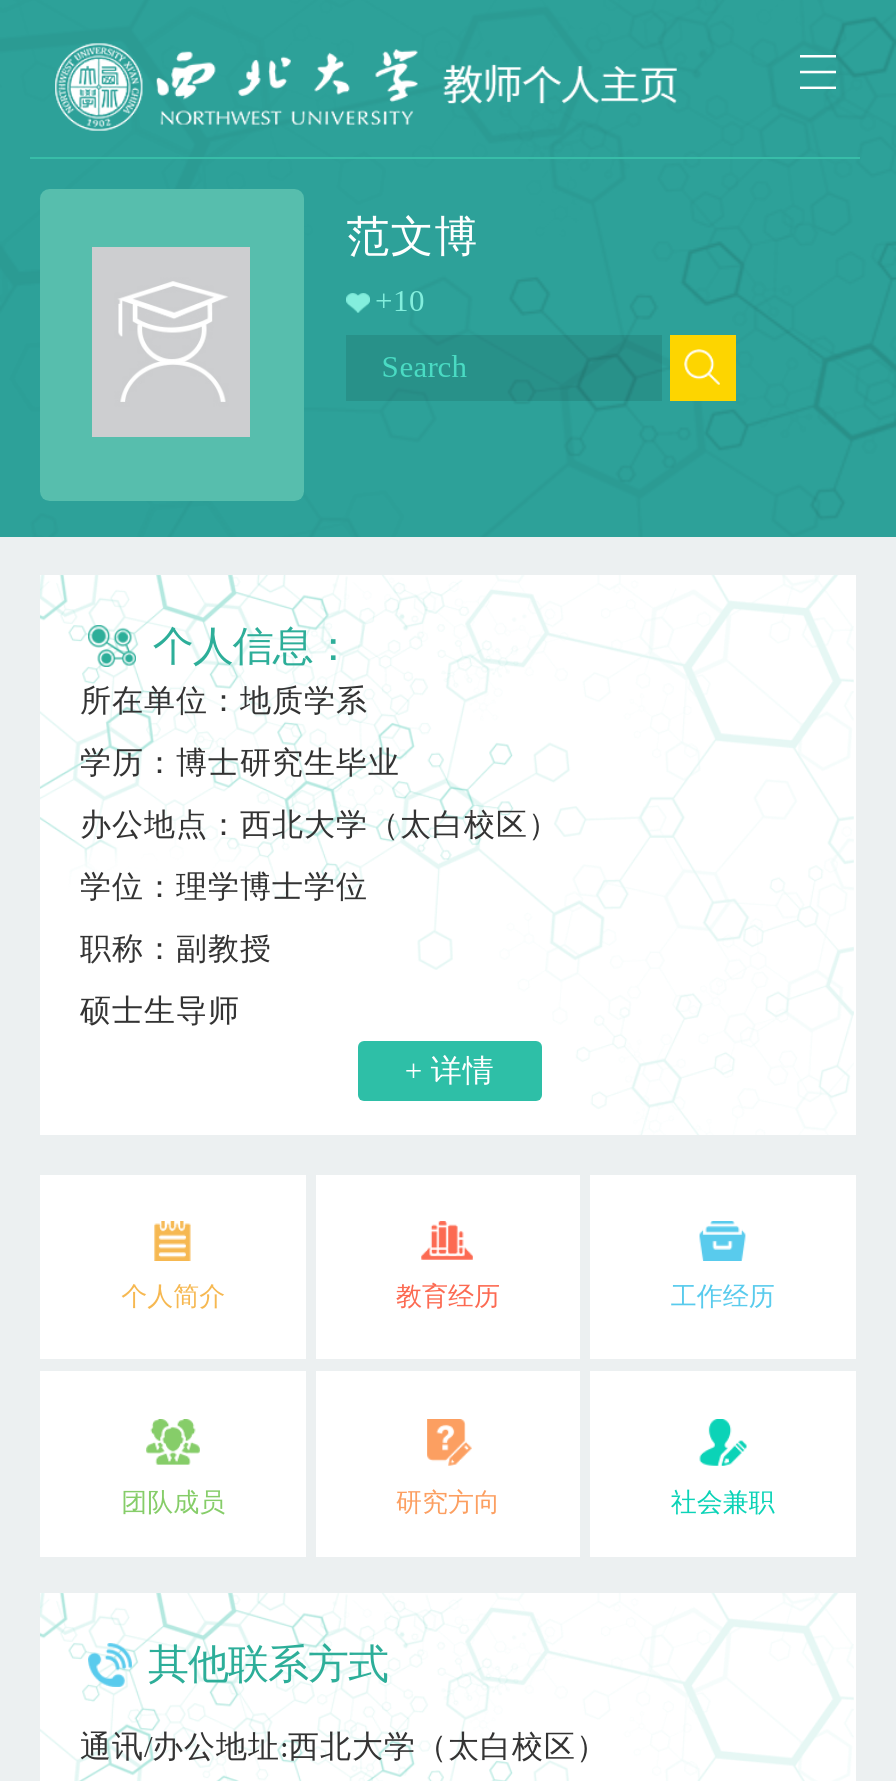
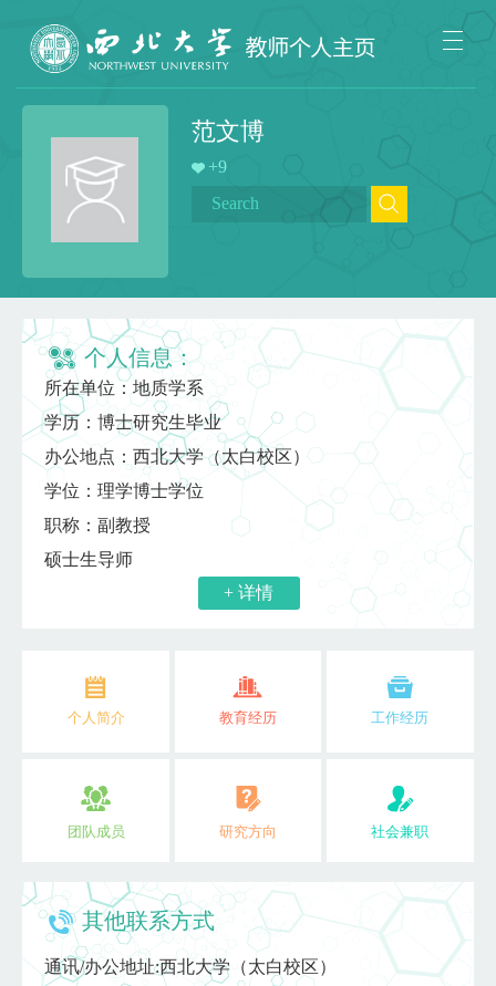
- +10
+ +9
